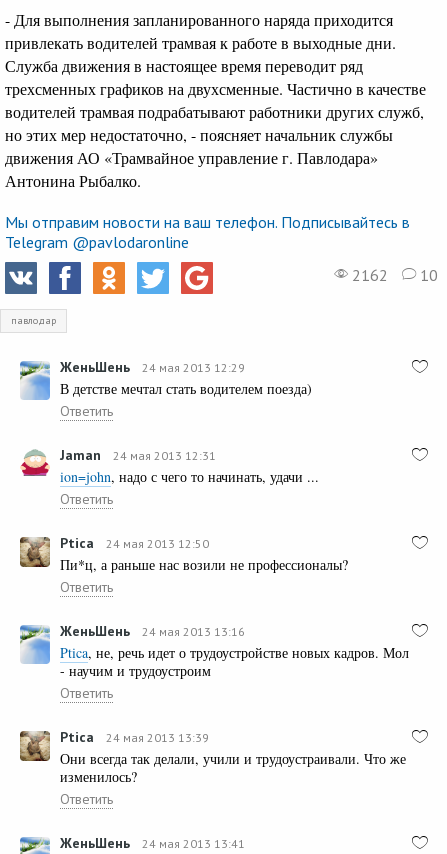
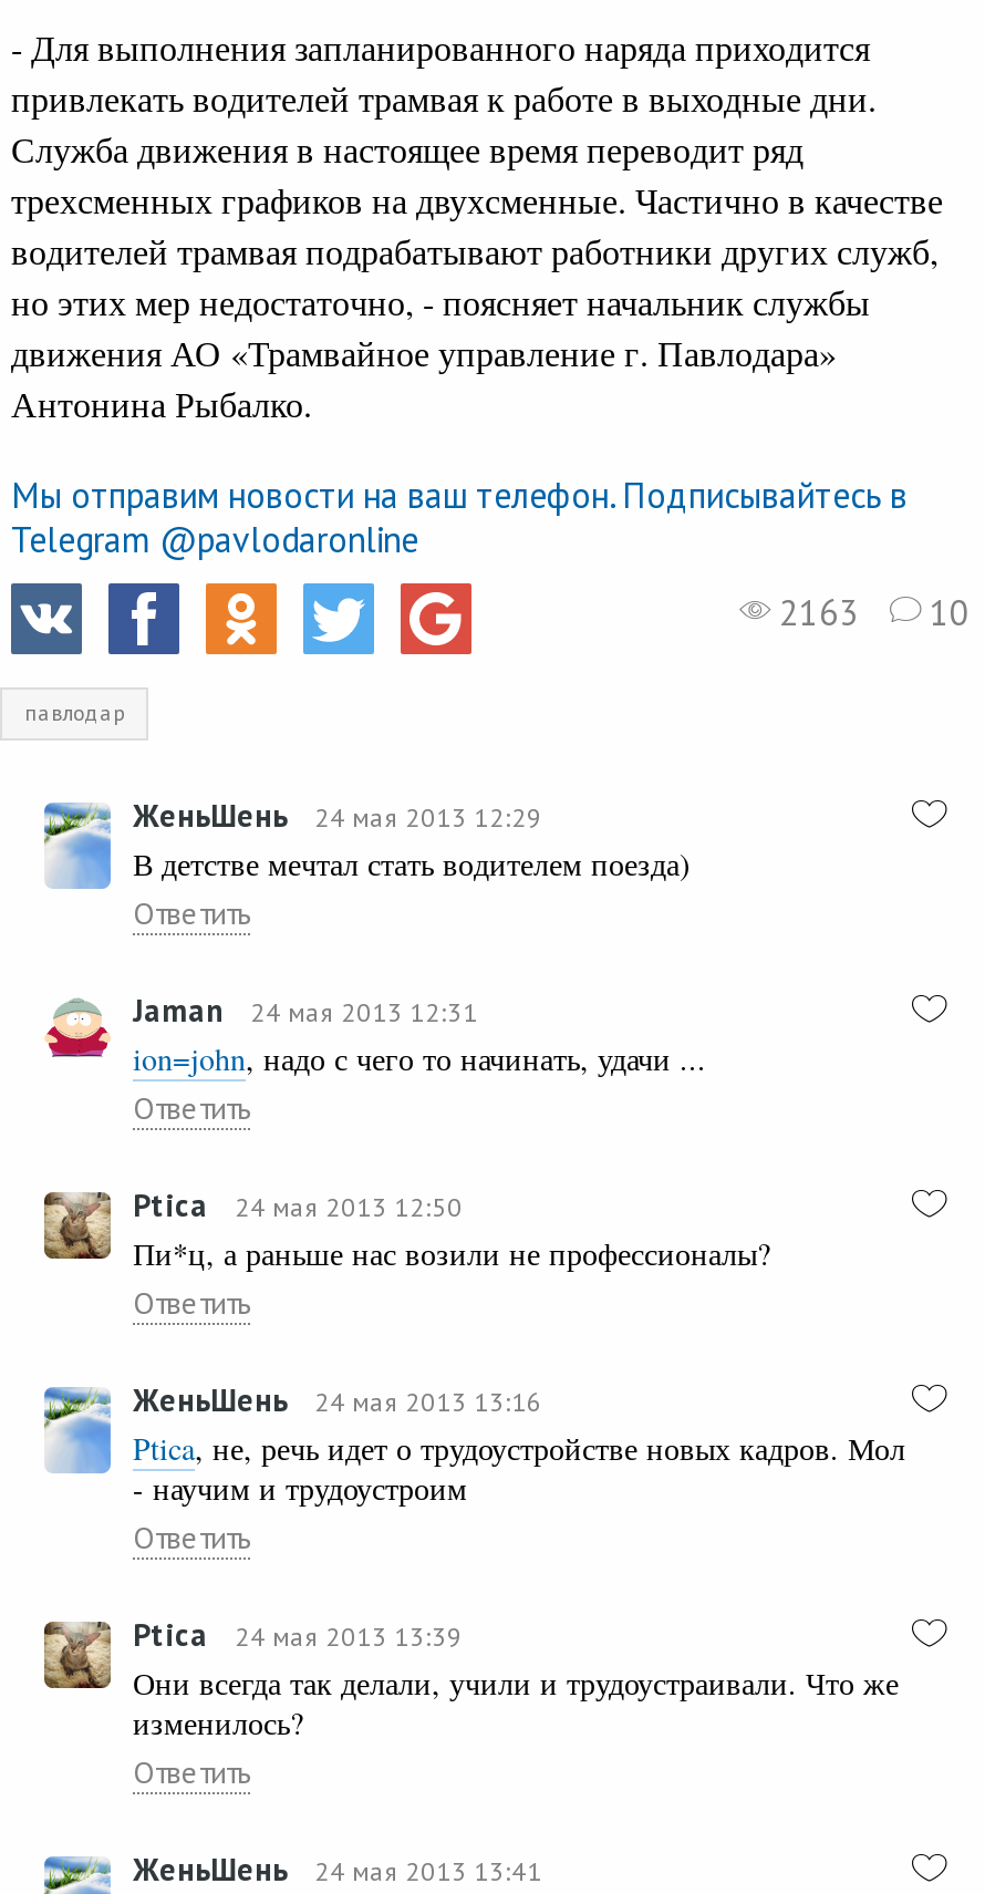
- 2162 10
+ 2163 10
